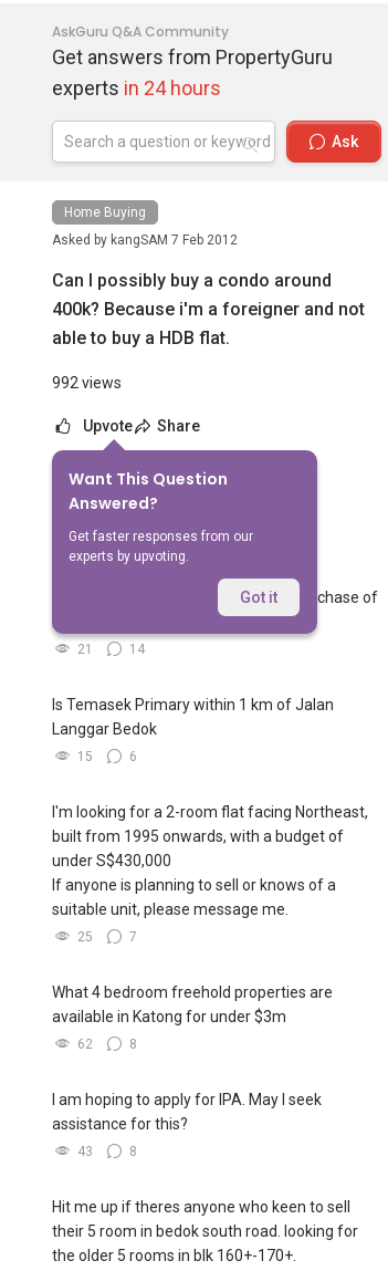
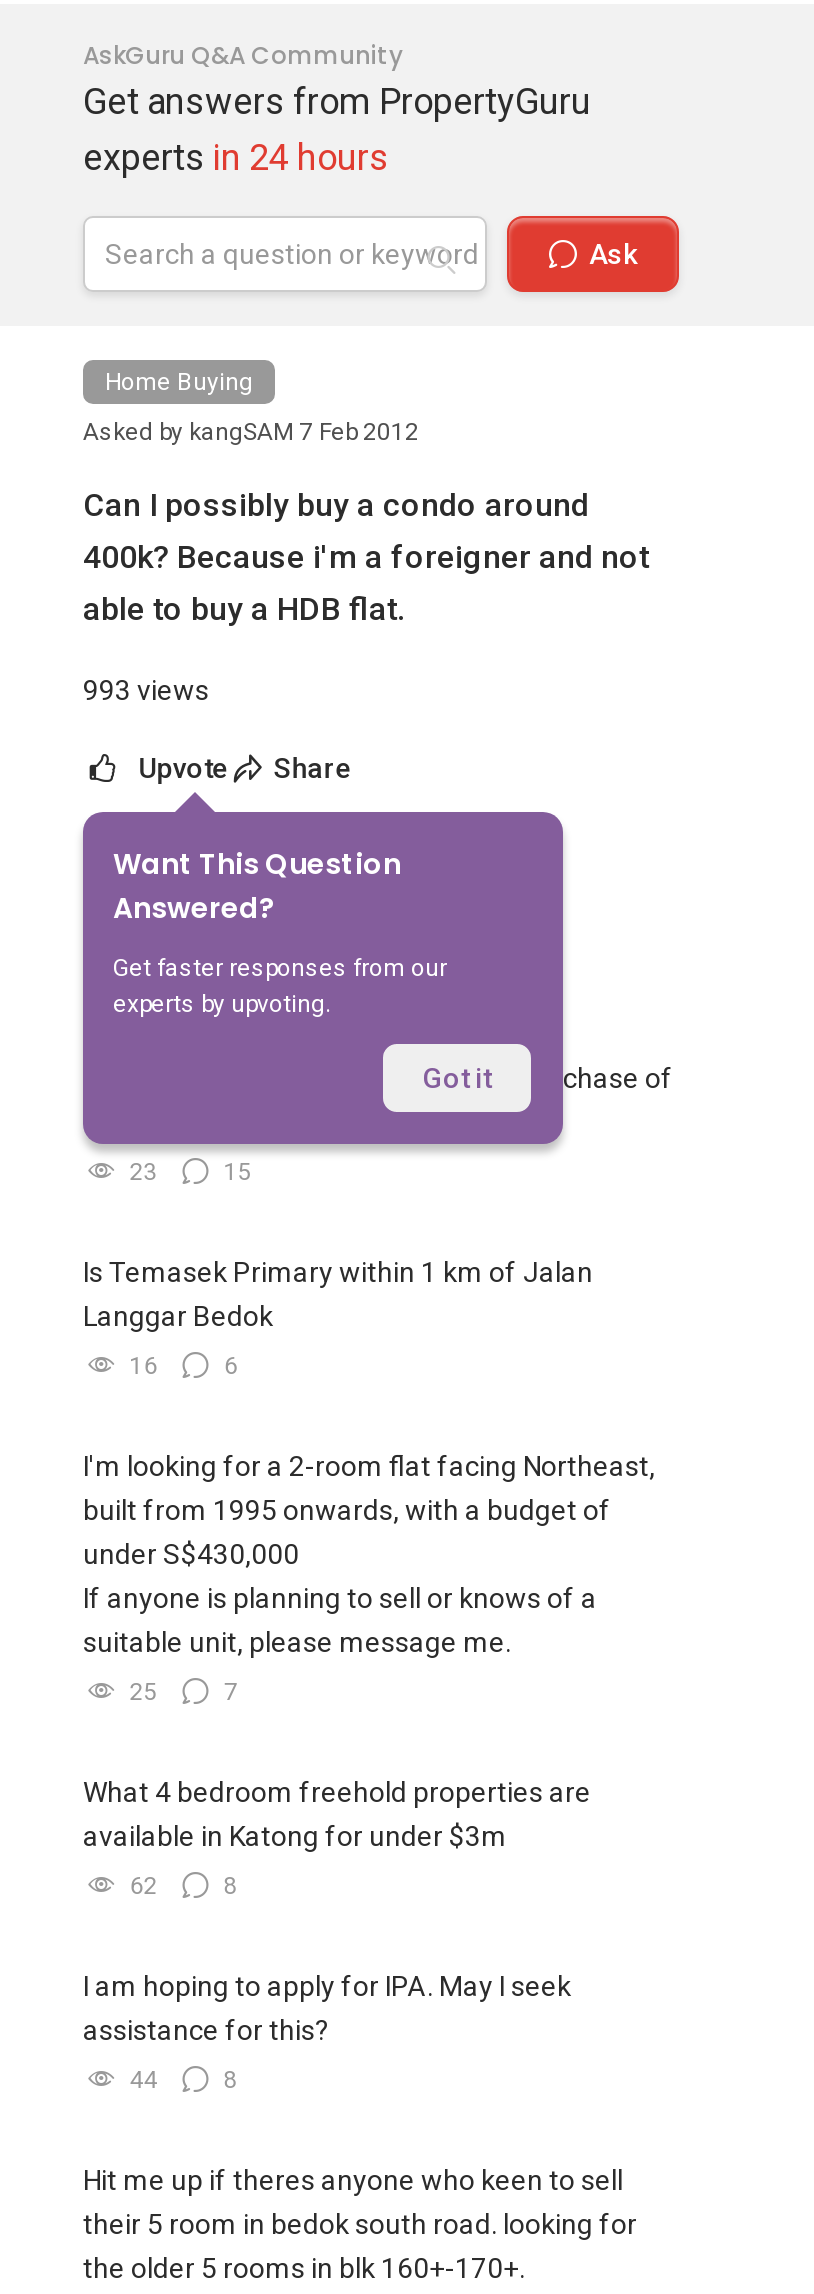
- 992 views
+ 993 views

- 21
+ 23

- 14
+ 15

- 15
+ 16

- 43
+ 44
